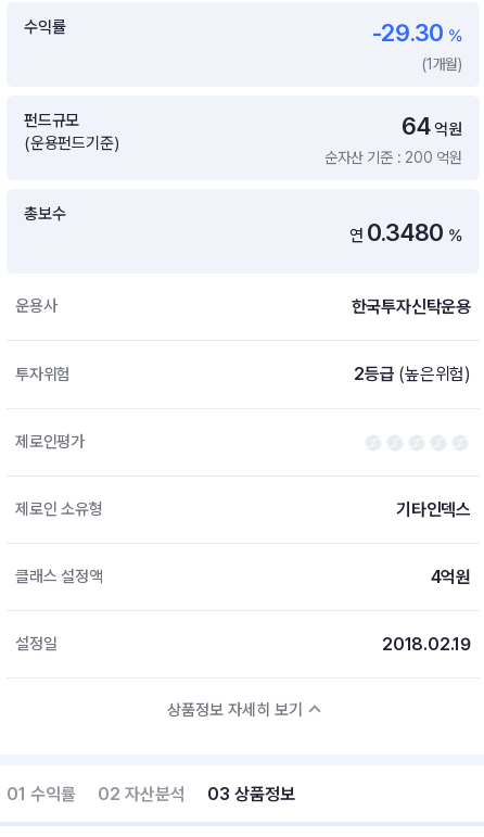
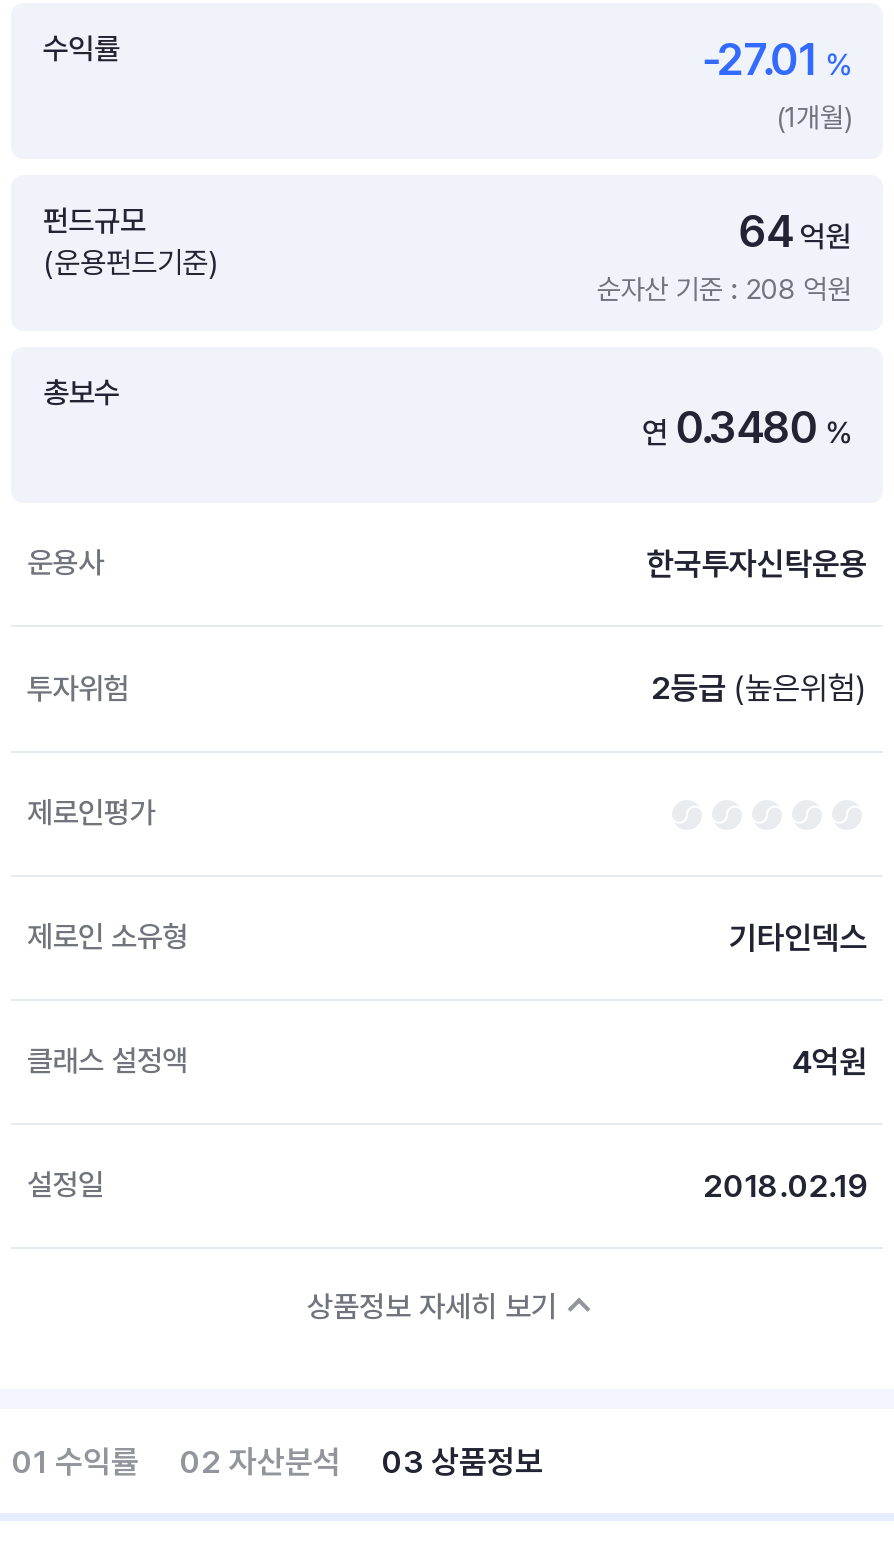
- -29.30 %
+ -27.01 %

- 순자산 기준 : 200 억원
+ 순자산 기준 : 208 억원
